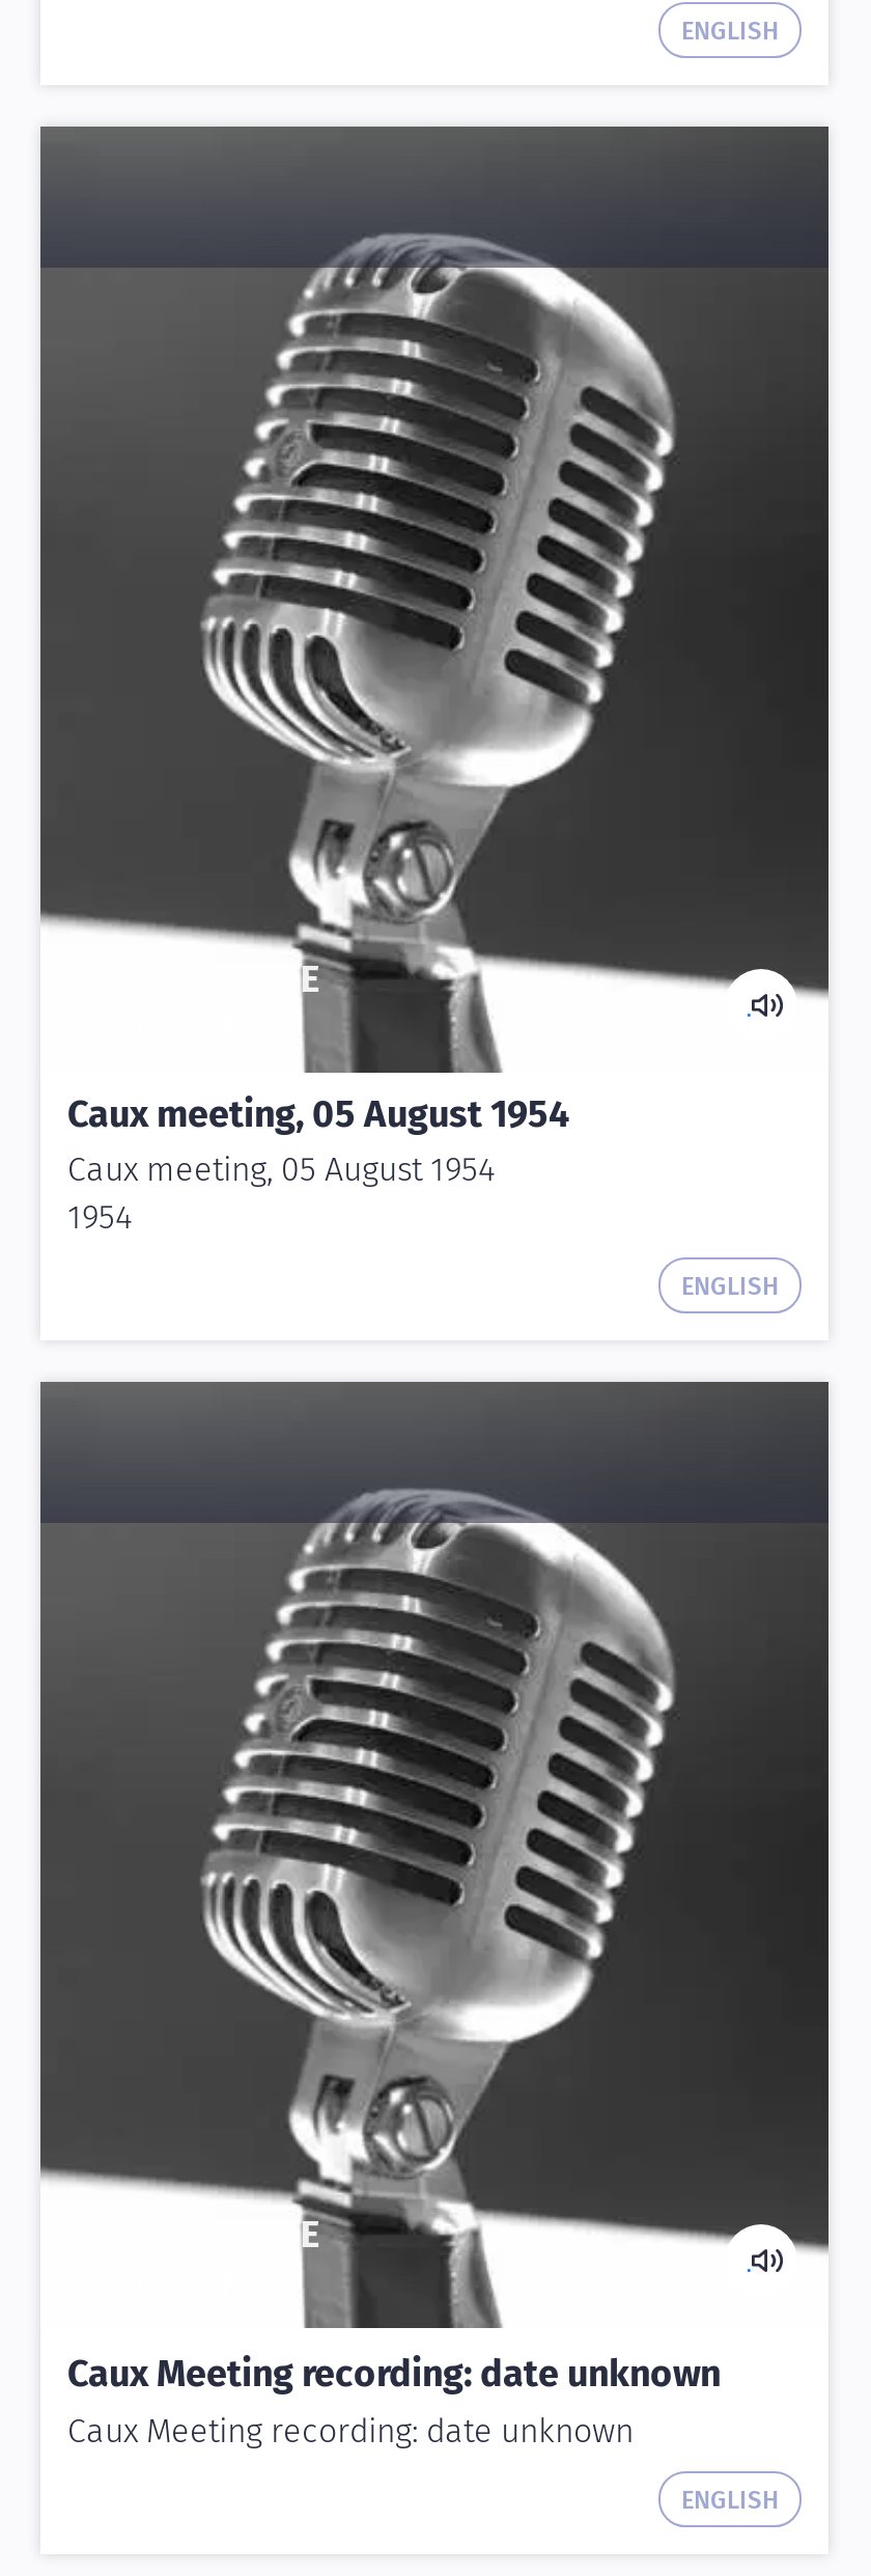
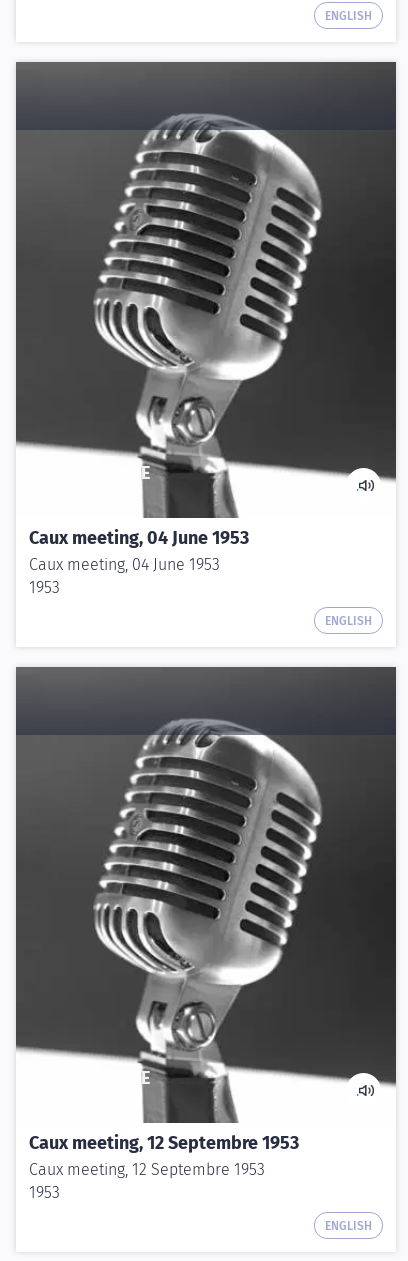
- Caux meeting, 05 August 1954
+ Caux meeting, 04 June 1953

- Caux meeting, 05 August 1954
+ Caux meeting, 04 June 1953

- 1954
+ 1953

- Caux Meeting recording: date unknown
- Caux Meeting recording: date unknown
+ Caux meeting, 12 Septembre 1953
+ Caux meeting, 12 Septembre 1953
+ 1953
